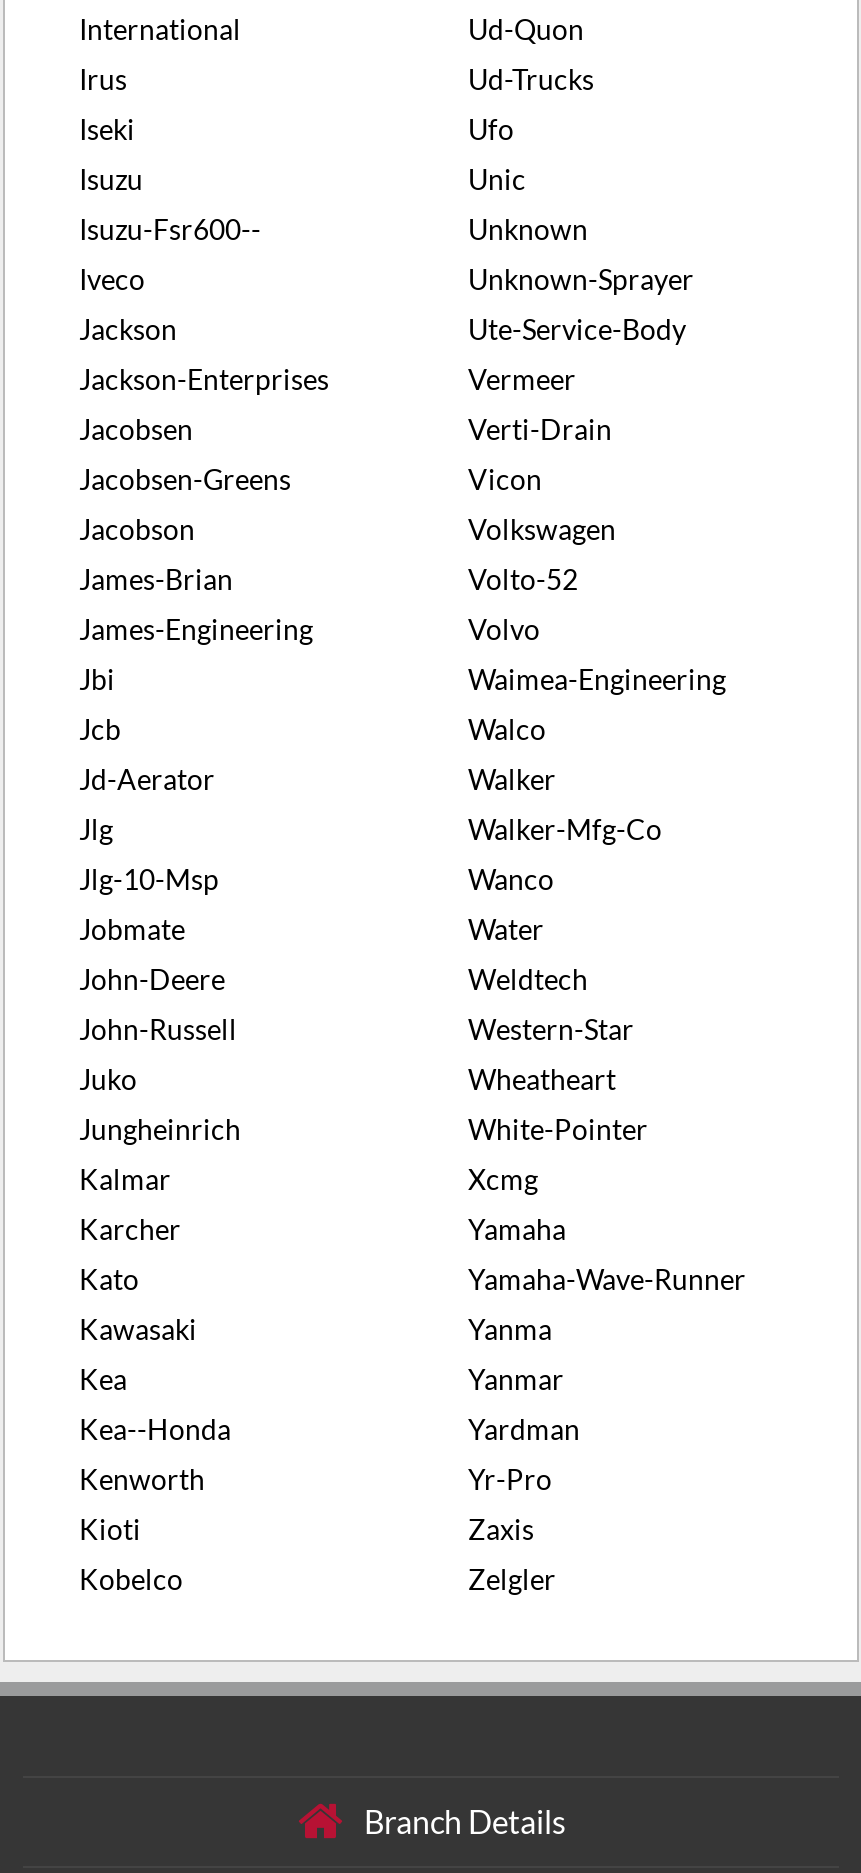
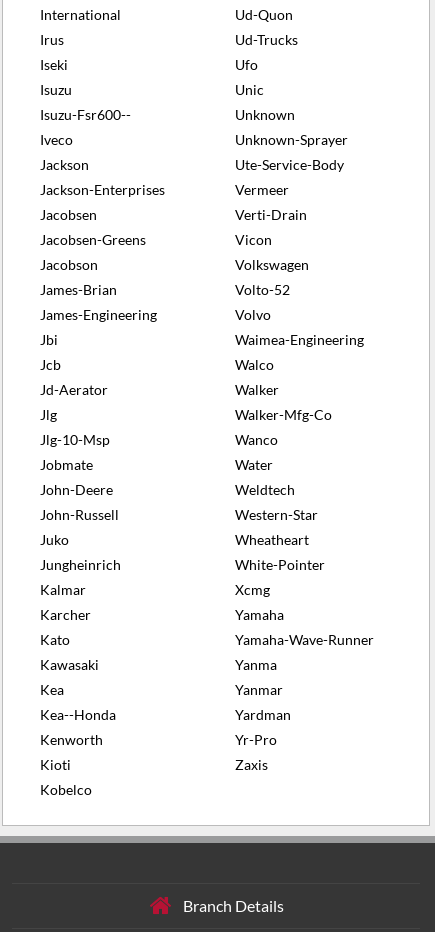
- Zelgler
